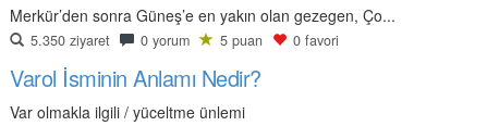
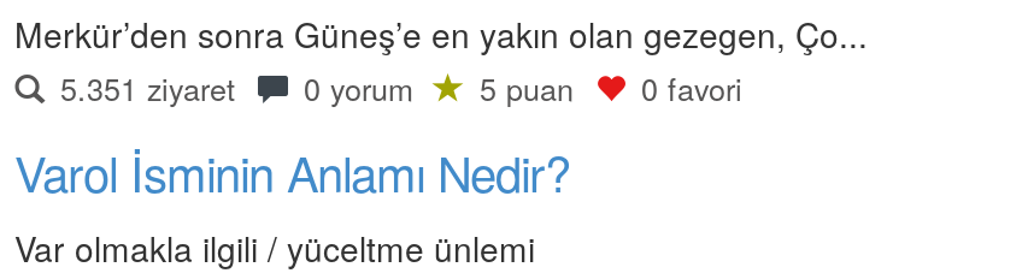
- 5.350 ziyaret 0 yorum 5 puan 0 favori
+ 5.351 ziyaret 0 yorum 5 puan 0 favori
